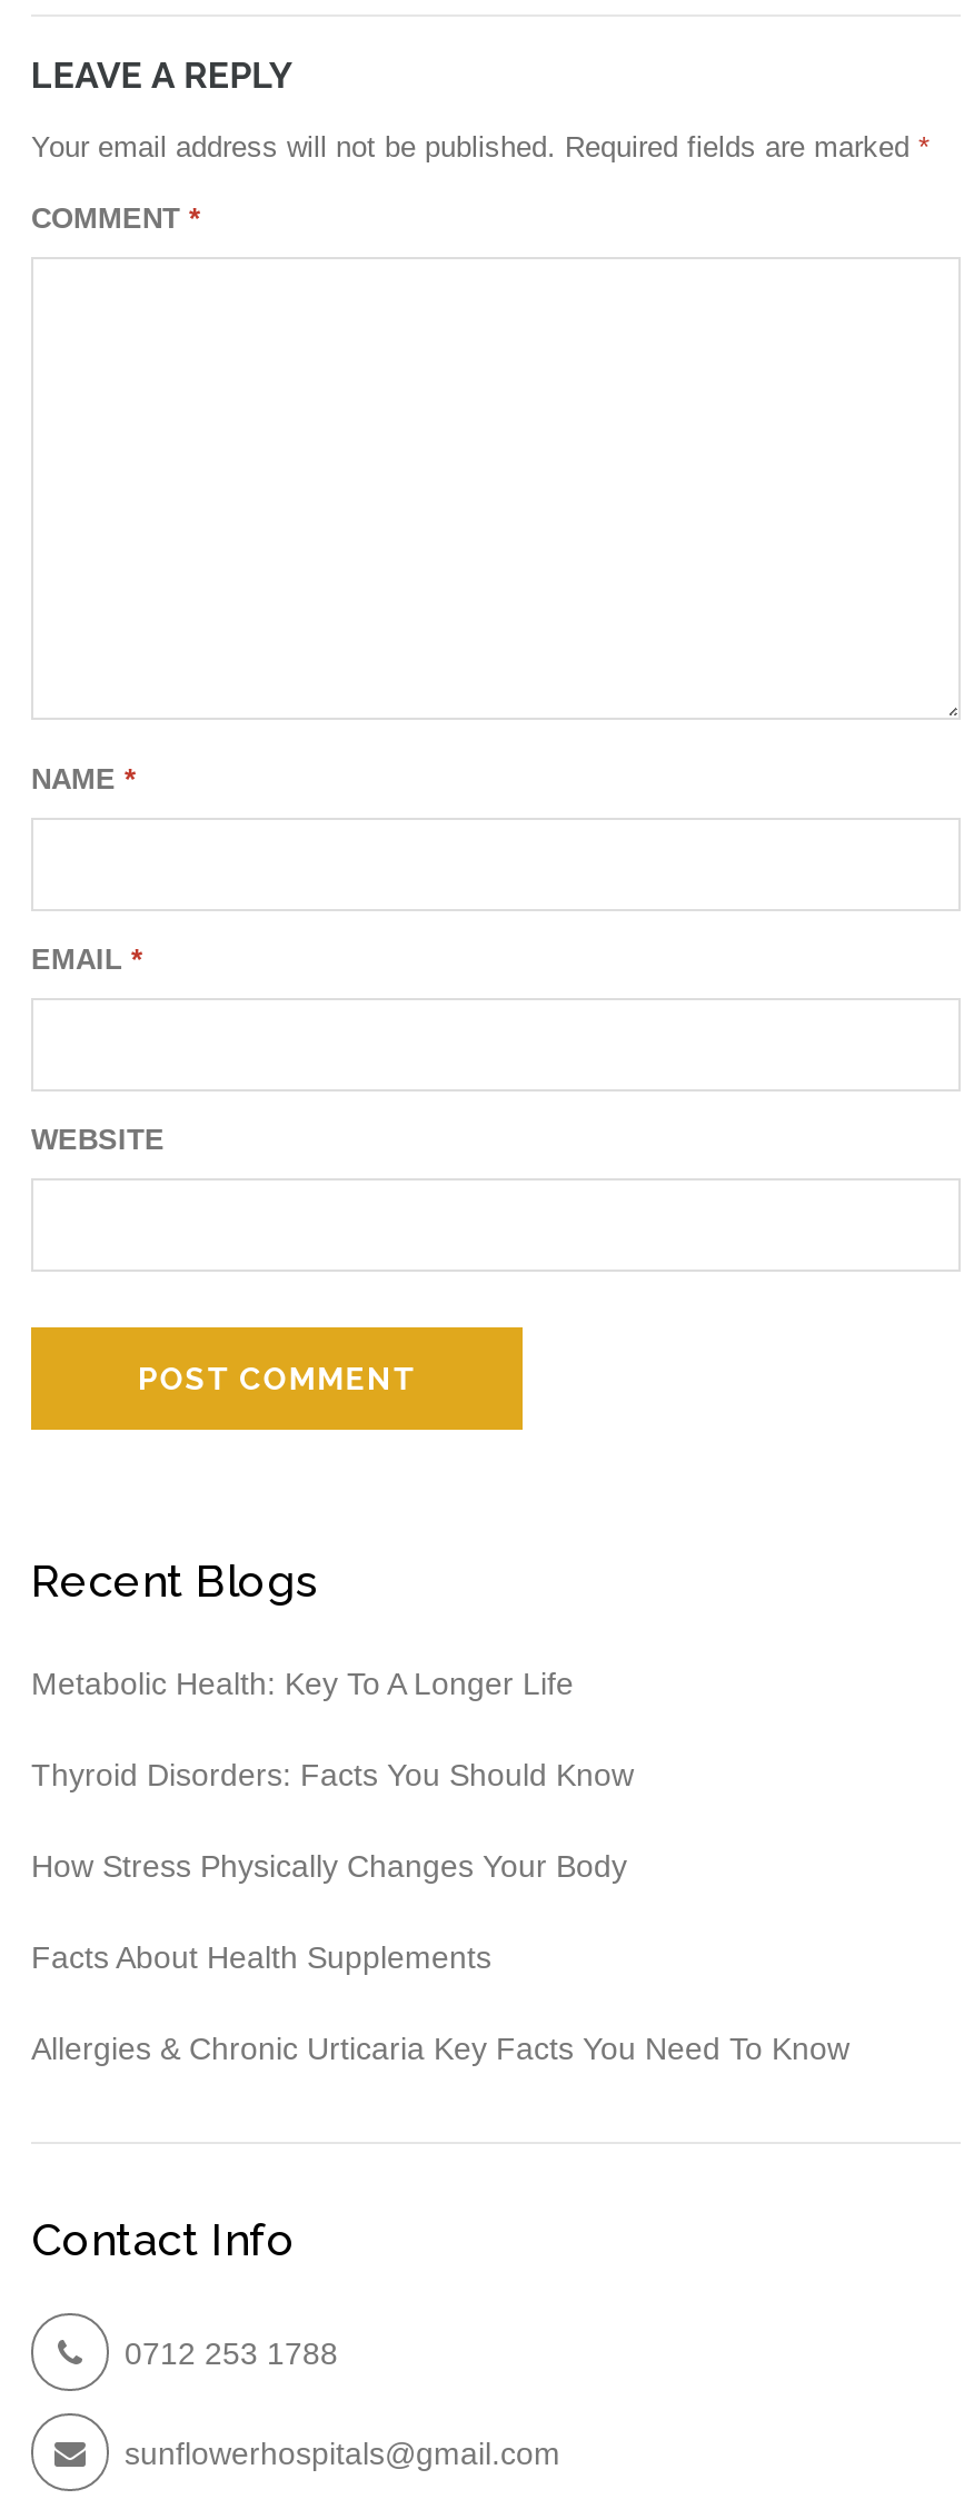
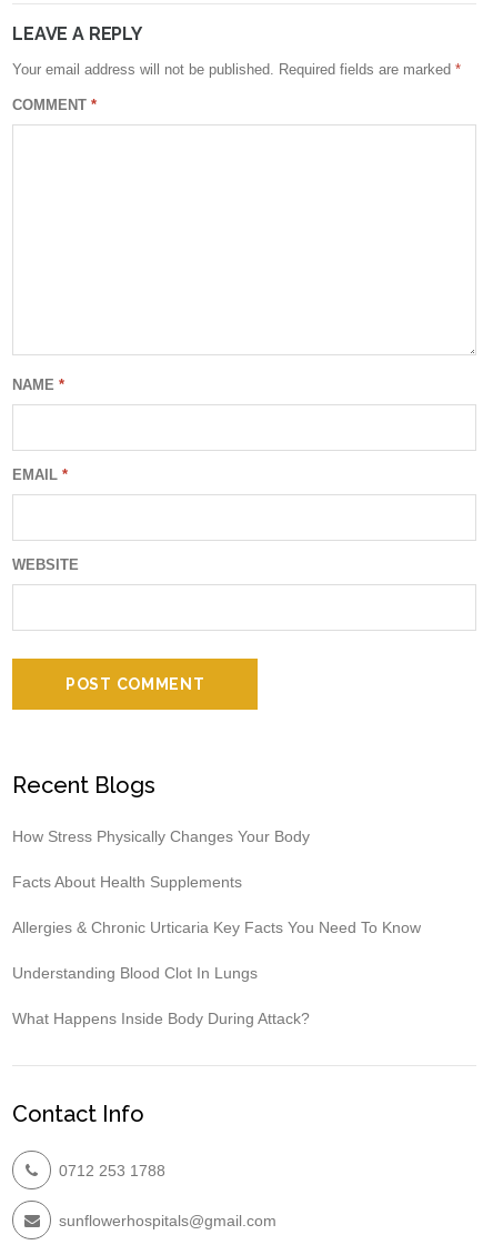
- Metabolic Health: Key To A Longer Life
- Thyroid Disorders: Facts You Should Know

moved up: How Stress Physically Changes Your Body | Facts About Health Supplements | Allergies & Chronic Urticaria Key Facts You Need To Know

+ Understanding Blood Clot In Lungs
+ What Happens Inside Body During Attack?
